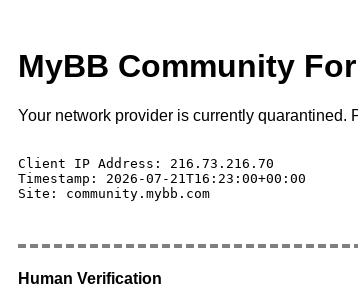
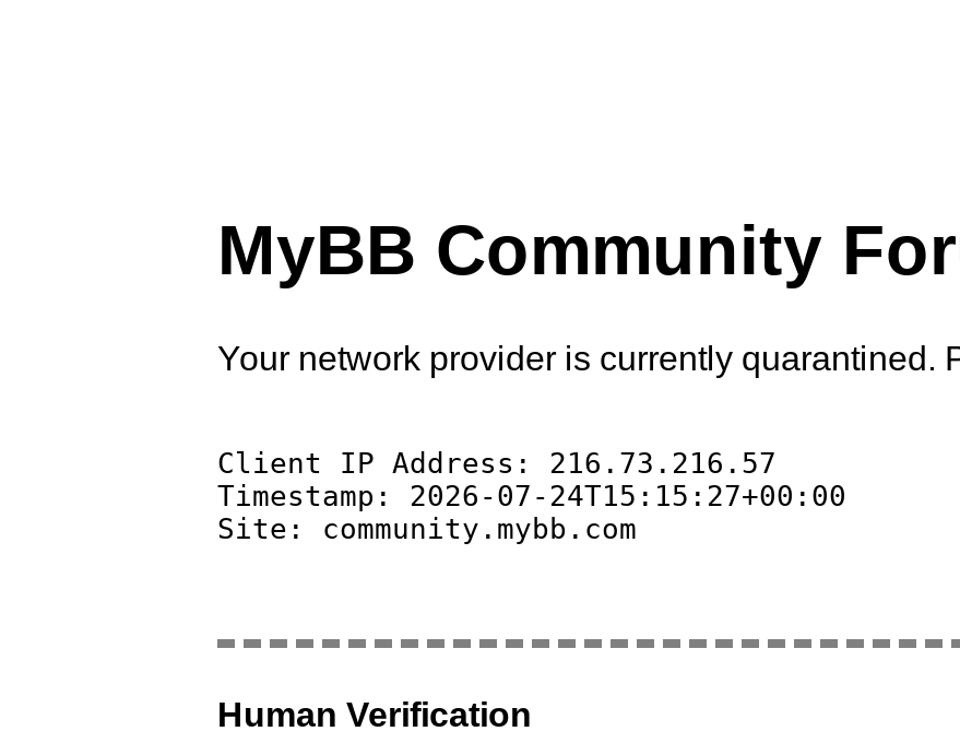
- Client IP Address: 216.73.216.70
+ Client IP Address: 216.73.216.57

- Timestamp: 2026-07-21T16:23:00+00:00
+ Timestamp: 2026-07-24T15:15:27+00:00
